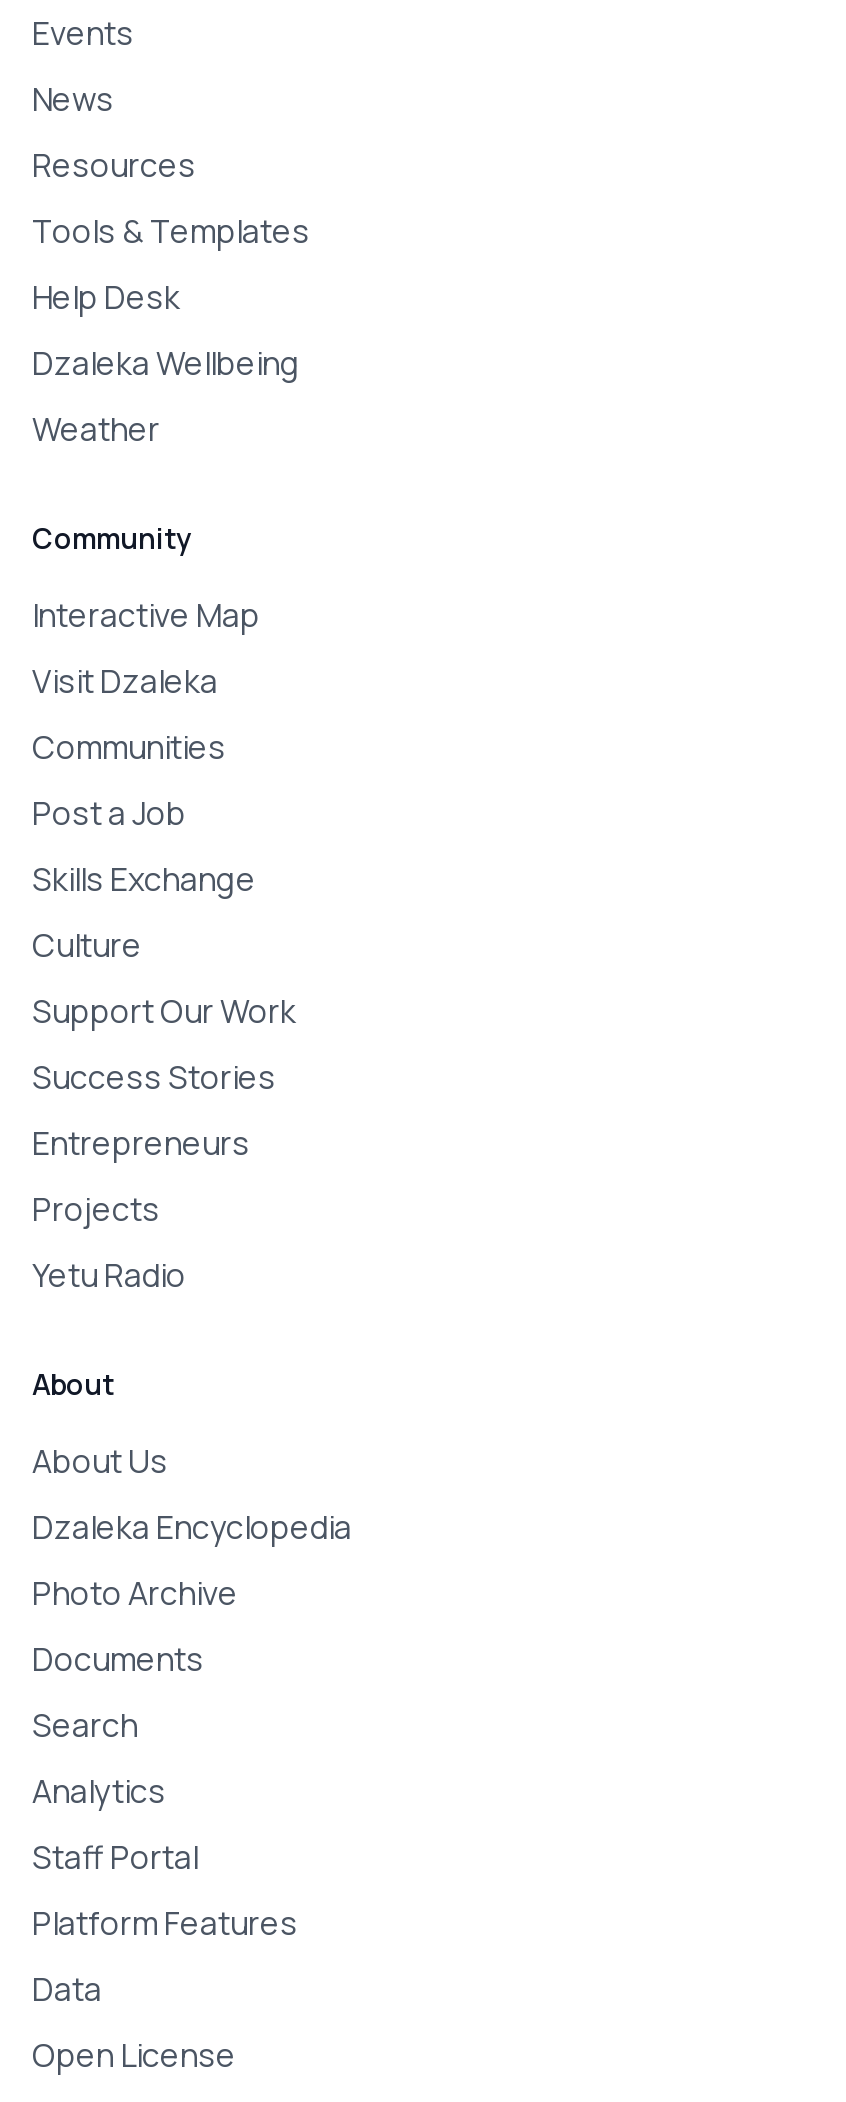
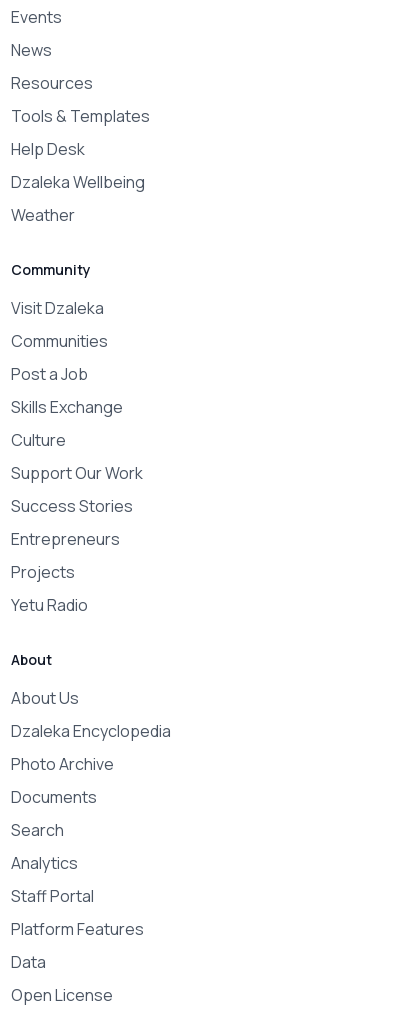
- Interactive Map
